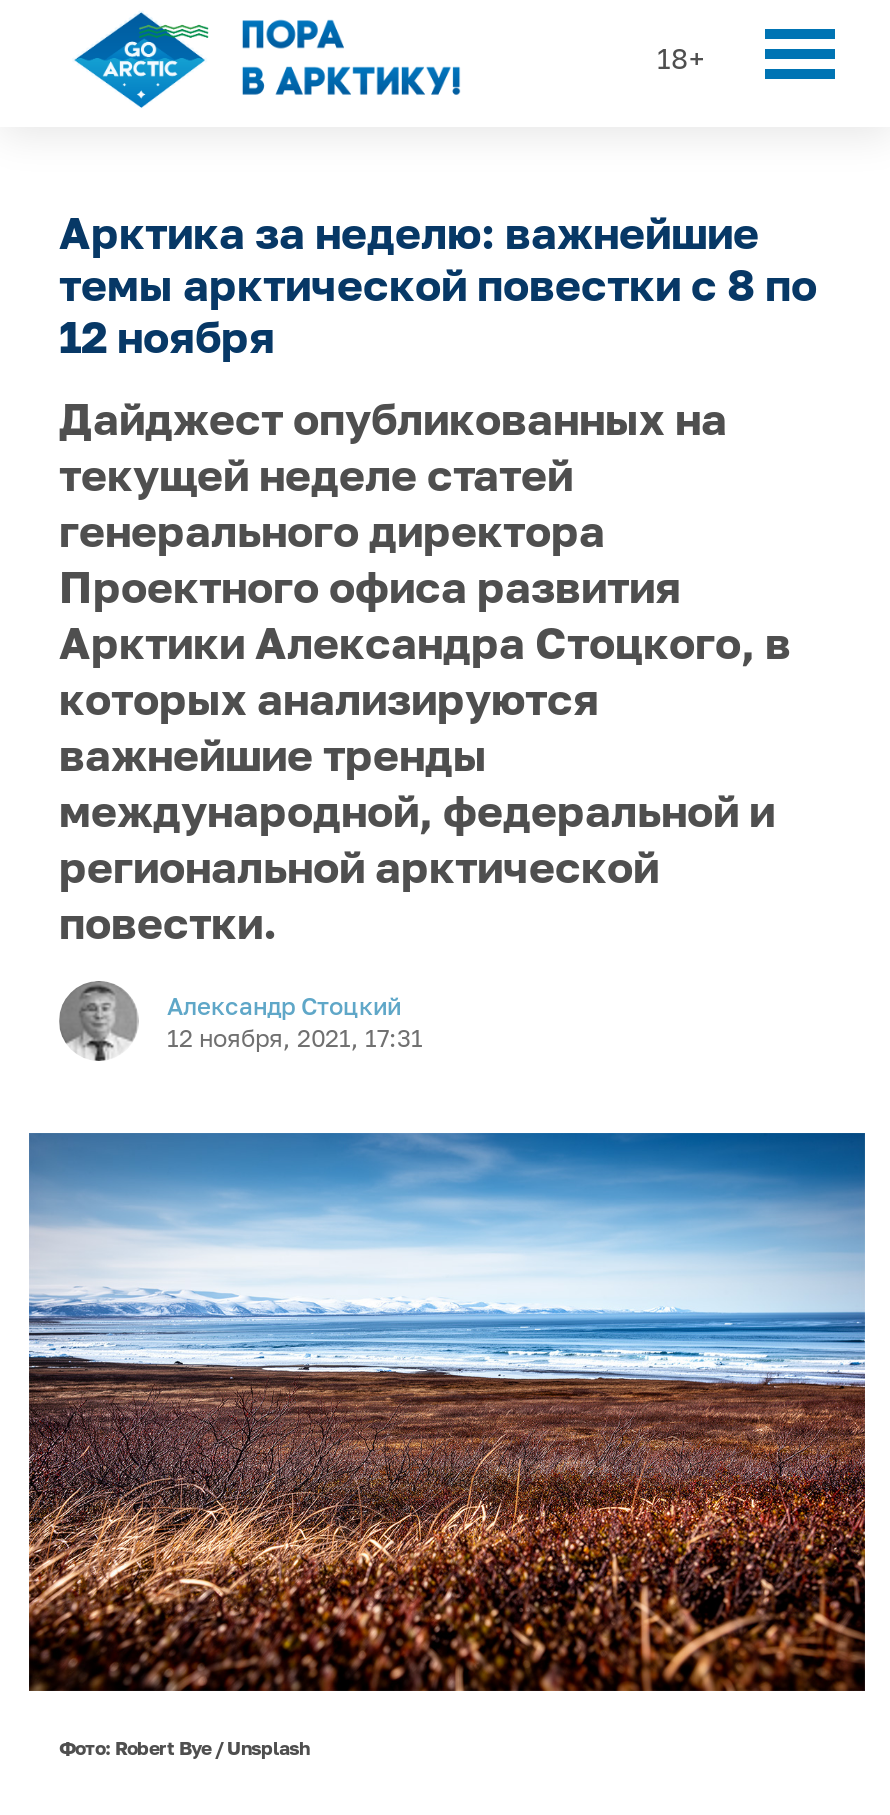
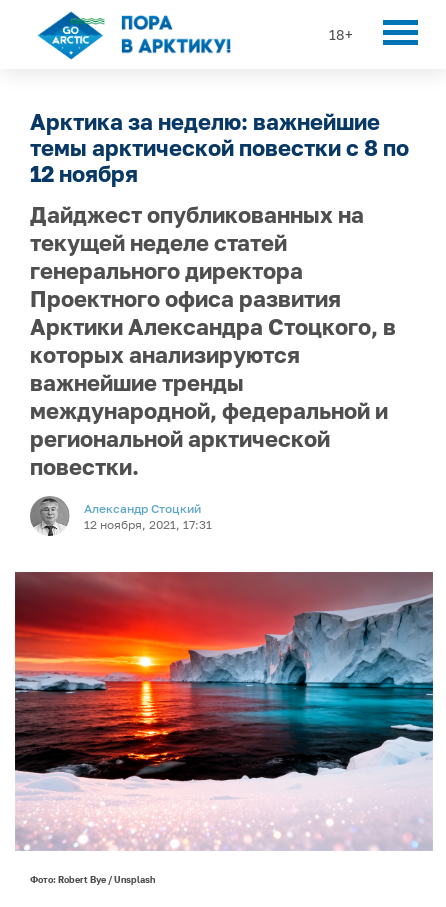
- [image]
+ [image]
